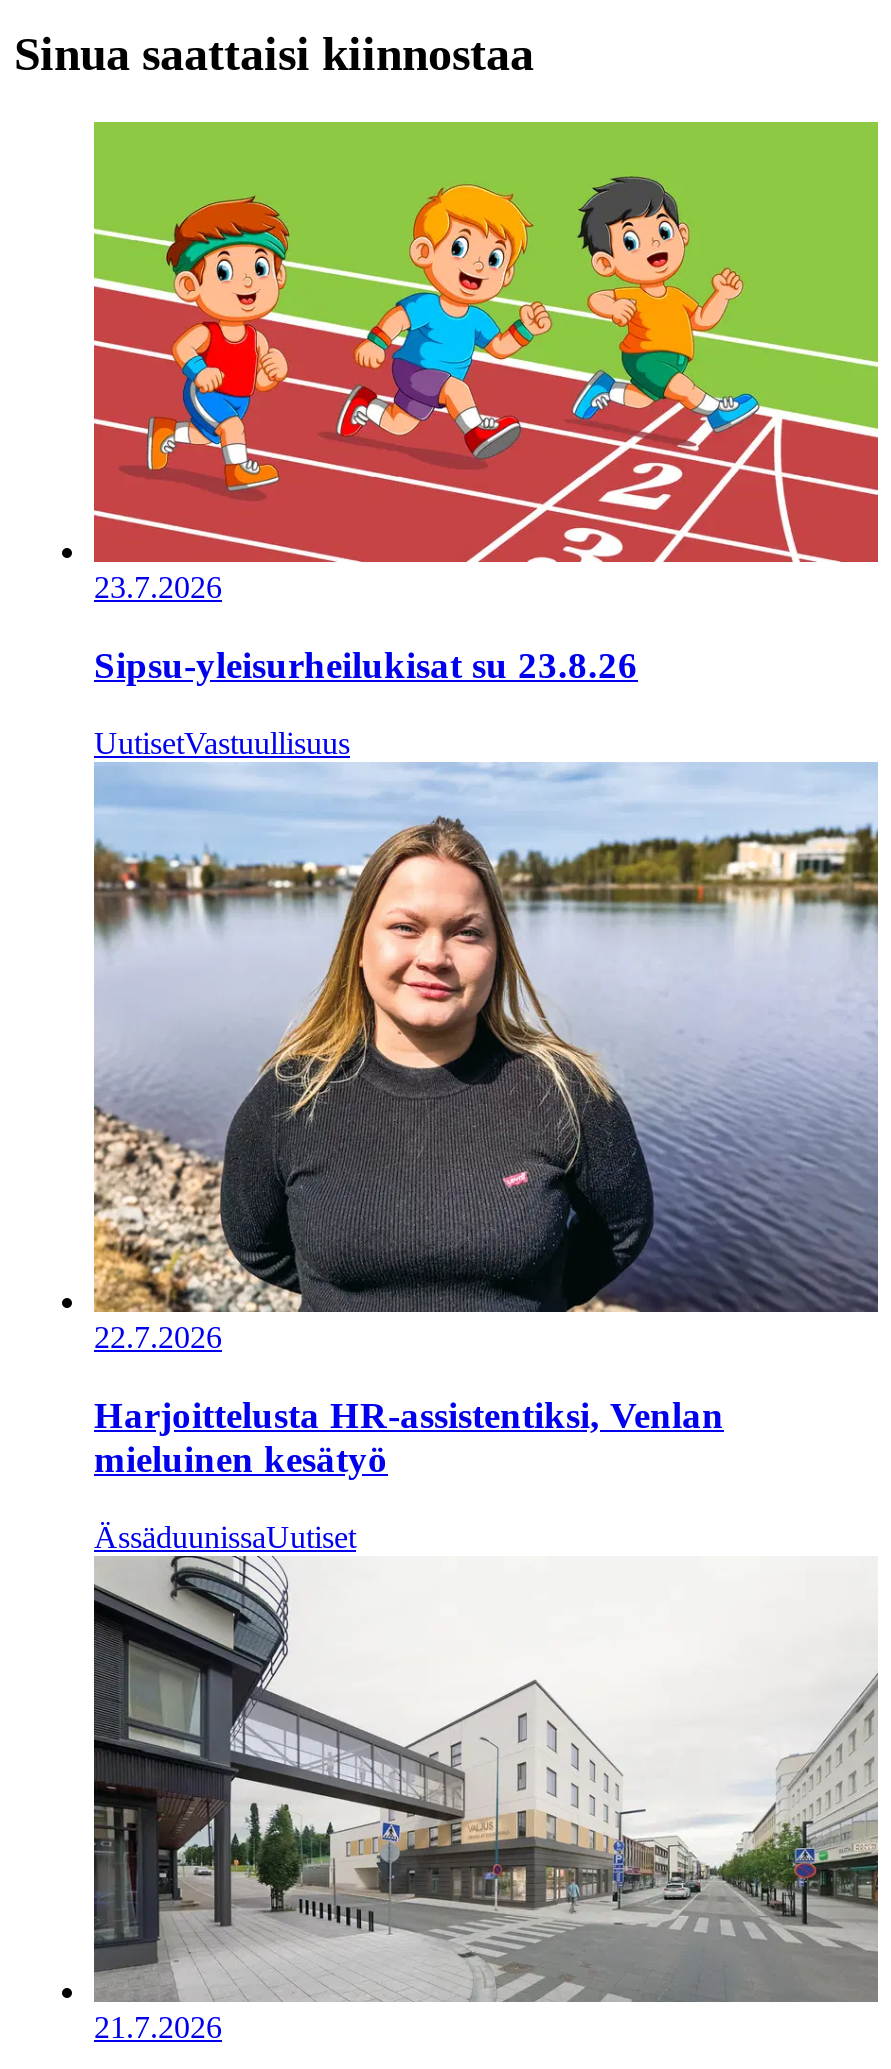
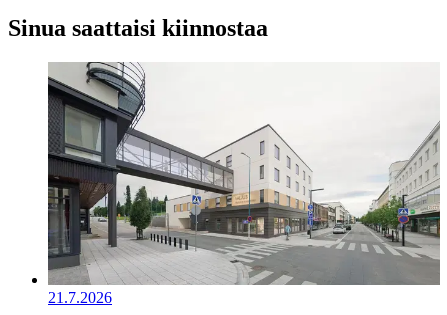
- [image]
- 23.7.2026
- Sipsu-yleisurheilukisat su 23.8.26
- UutisetVastuullisuus

- [image]
- 22.7.2026
- Harjoittelusta HR-assistentiksi, Venlan
- mieluinen kesätyö
- ÄssäduunissaUutiset
